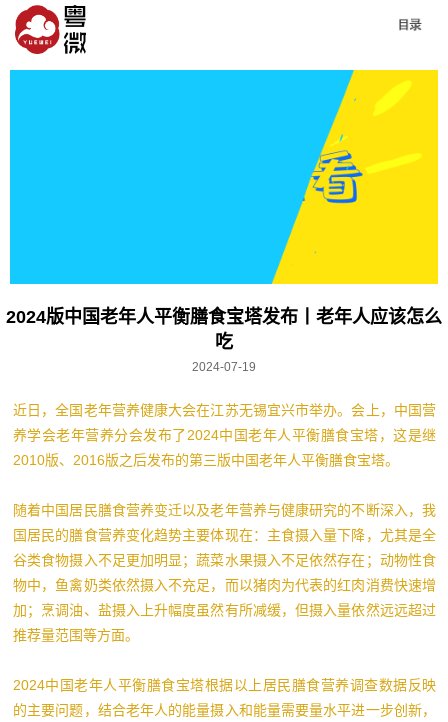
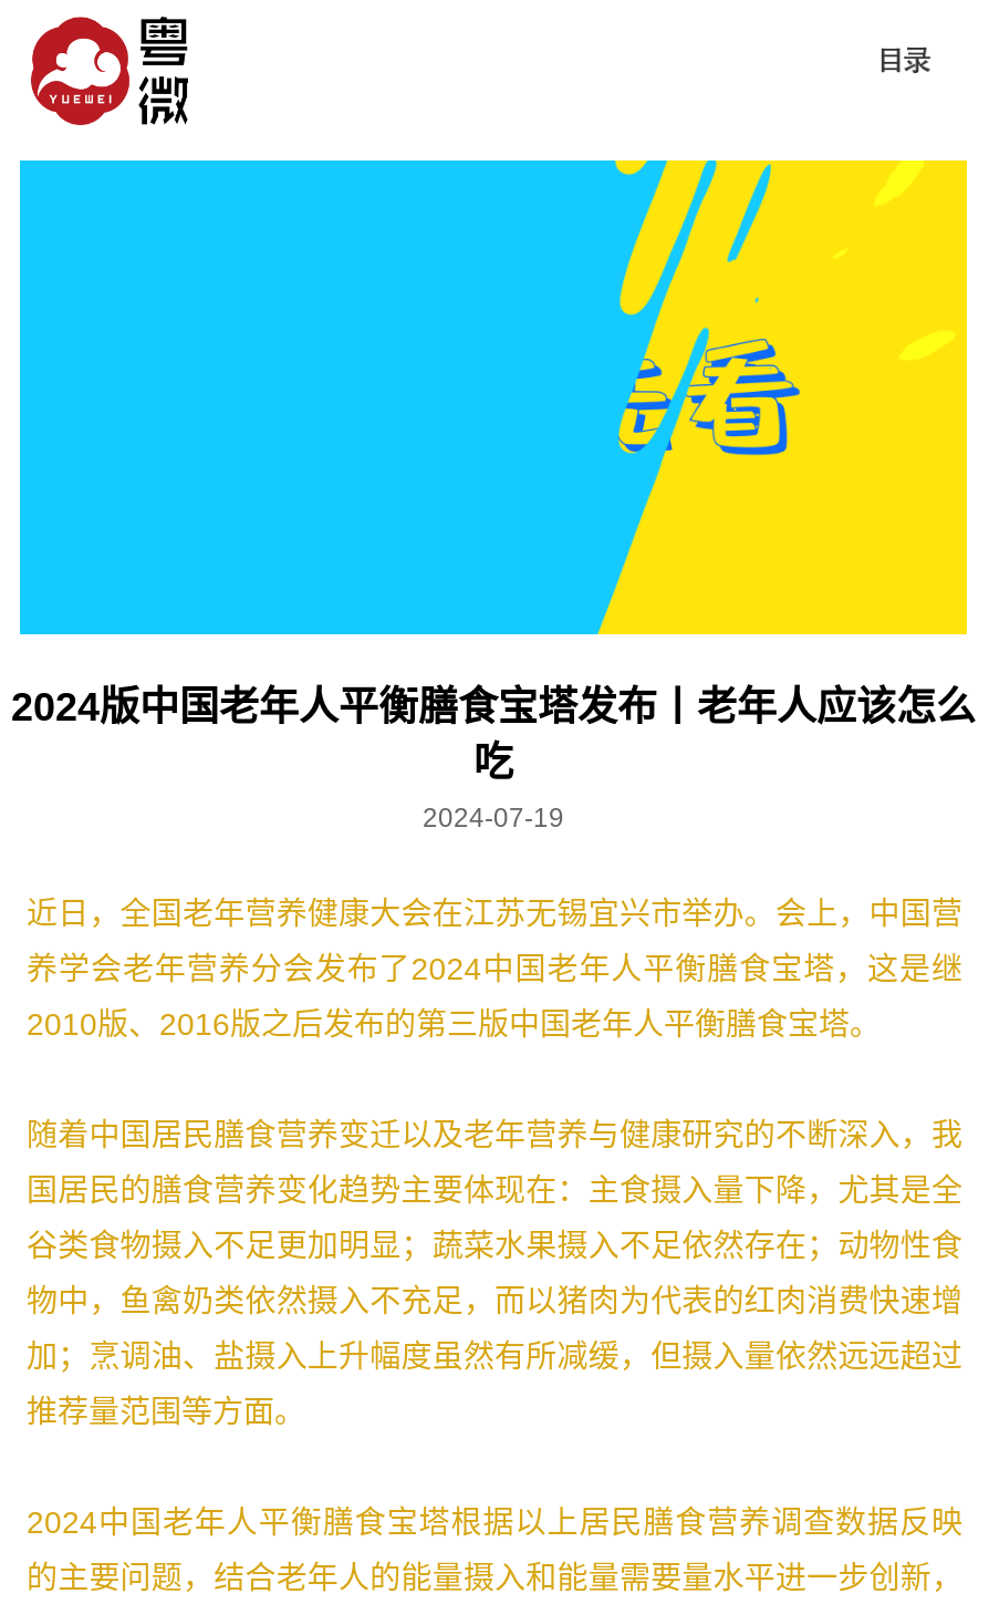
- [image]
+ [image]
